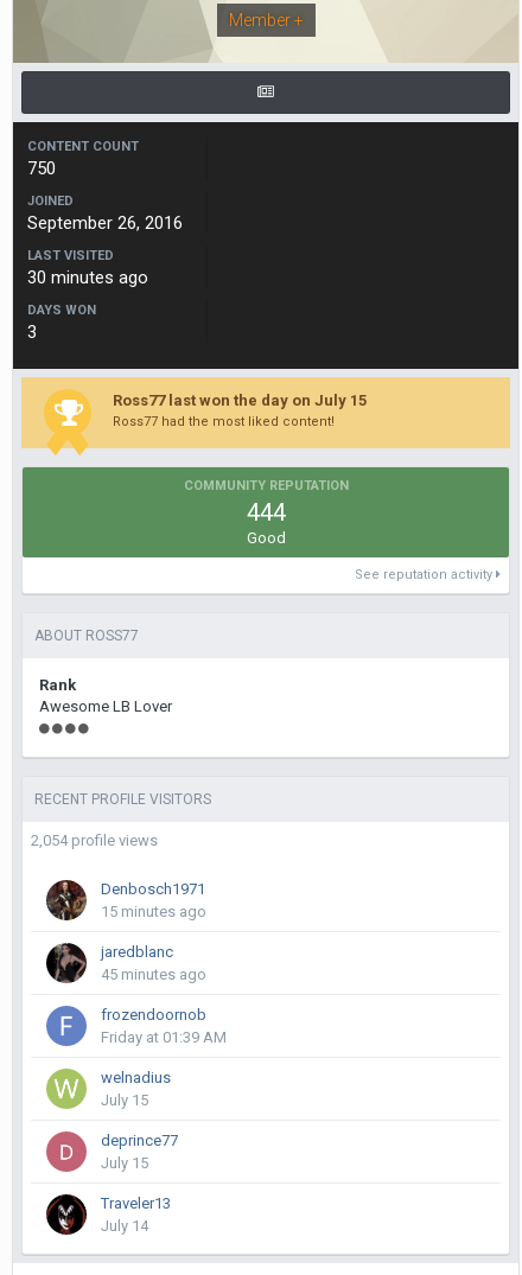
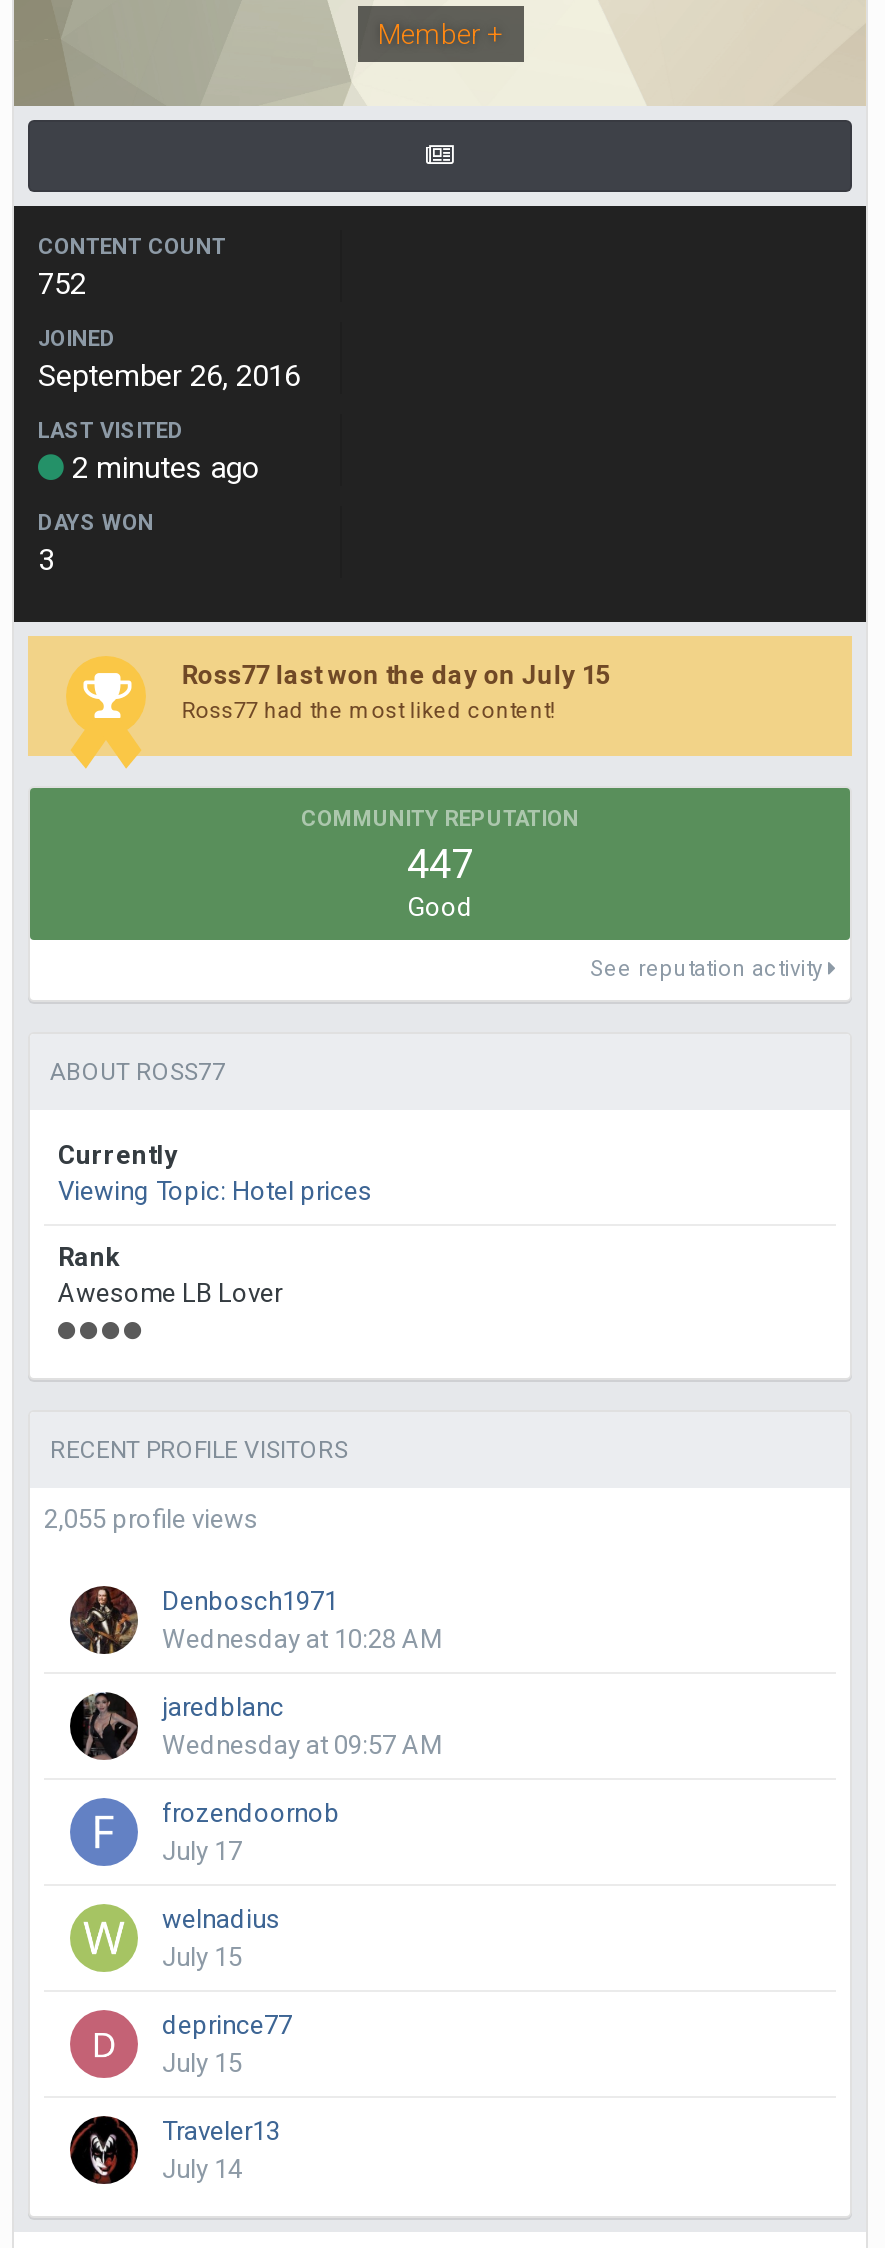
- 750
+ 752

- 30 minutes ago
+ 2 minutes ago

- 444
+ 447

+ Currently
+ Viewing Topic: Hotel prices

- 2,054 profile views
+ 2,055 profile views

- 15 minutes ago
+ Wednesday at 10:28 AM

- 45 minutes ago
+ Wednesday at 09:57 AM

- Friday at 01:39 AM
+ July 17
